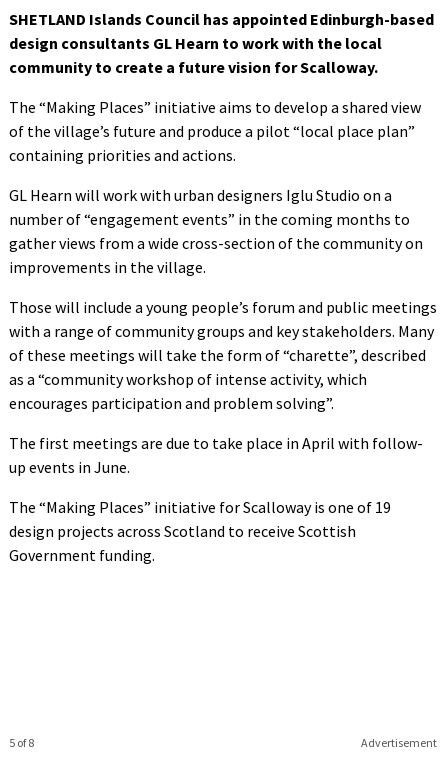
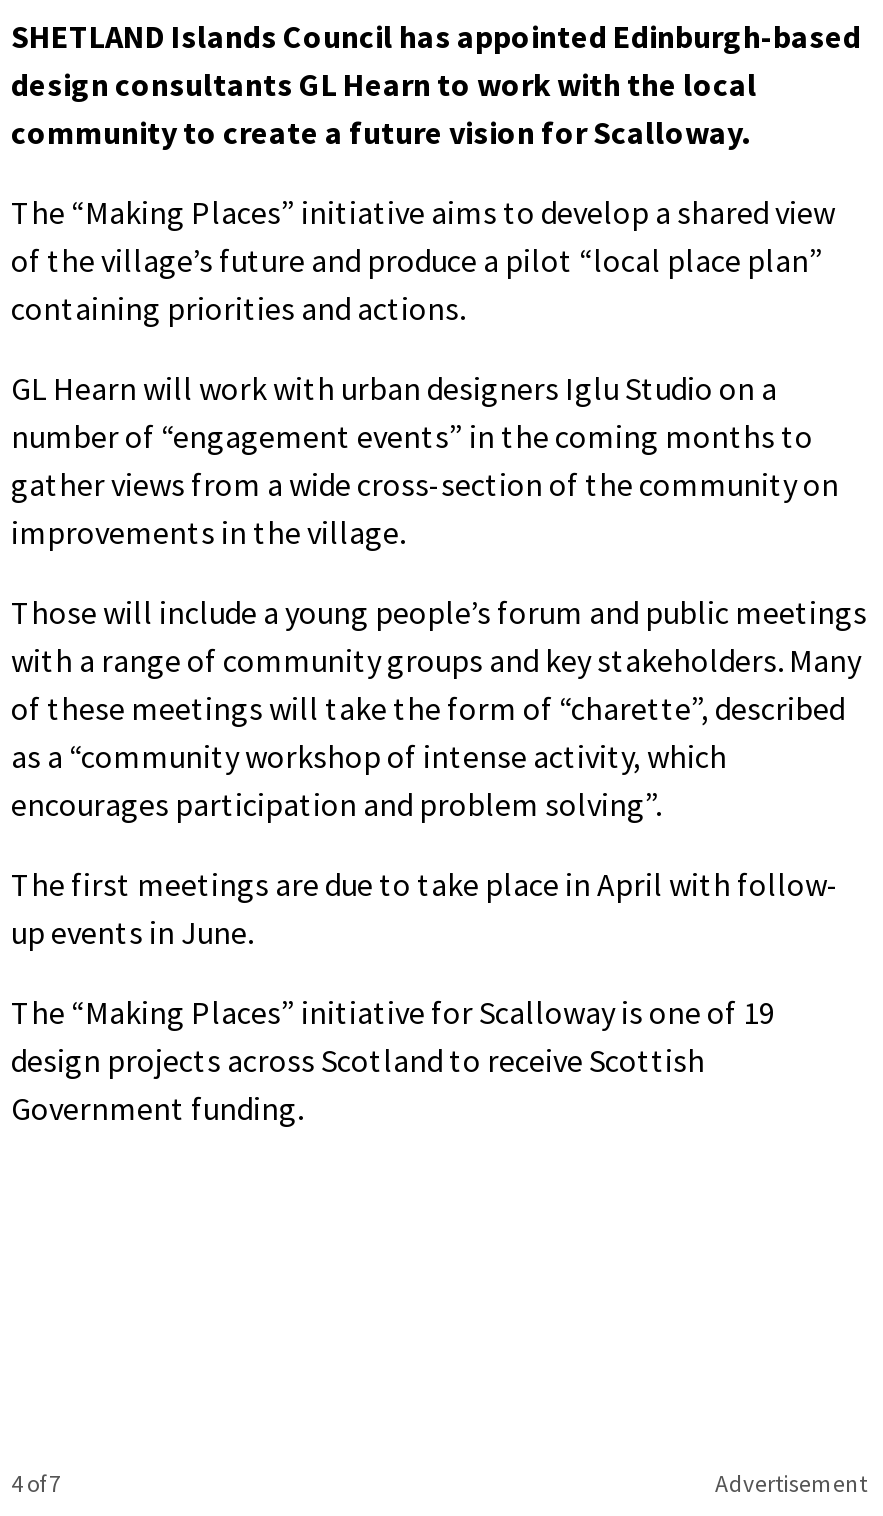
- 5 of 8
+ 4 of 7
